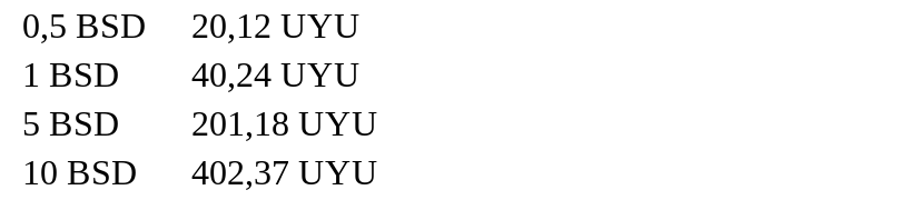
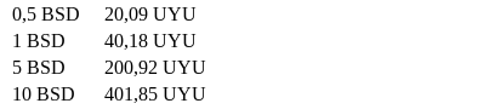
- 0,5 BSD 20,12 UYU
+ 0,5 BSD 20,09 UYU

- 1 BSD 40,24 UYU
+ 1 BSD 40,18 UYU

- 5 BSD 201,18 UYU
+ 5 BSD 200,92 UYU

- 10 BSD 402,37 UYU
+ 10 BSD 401,85 UYU
